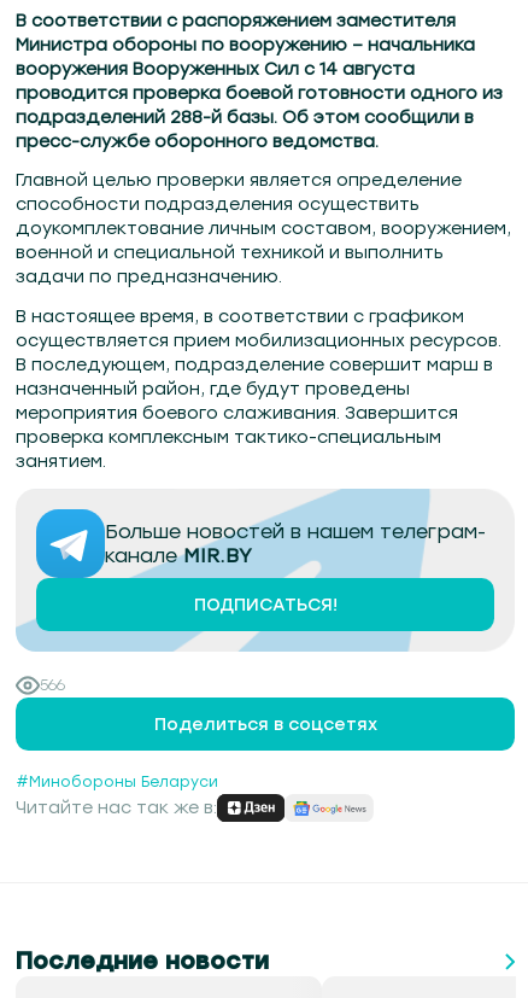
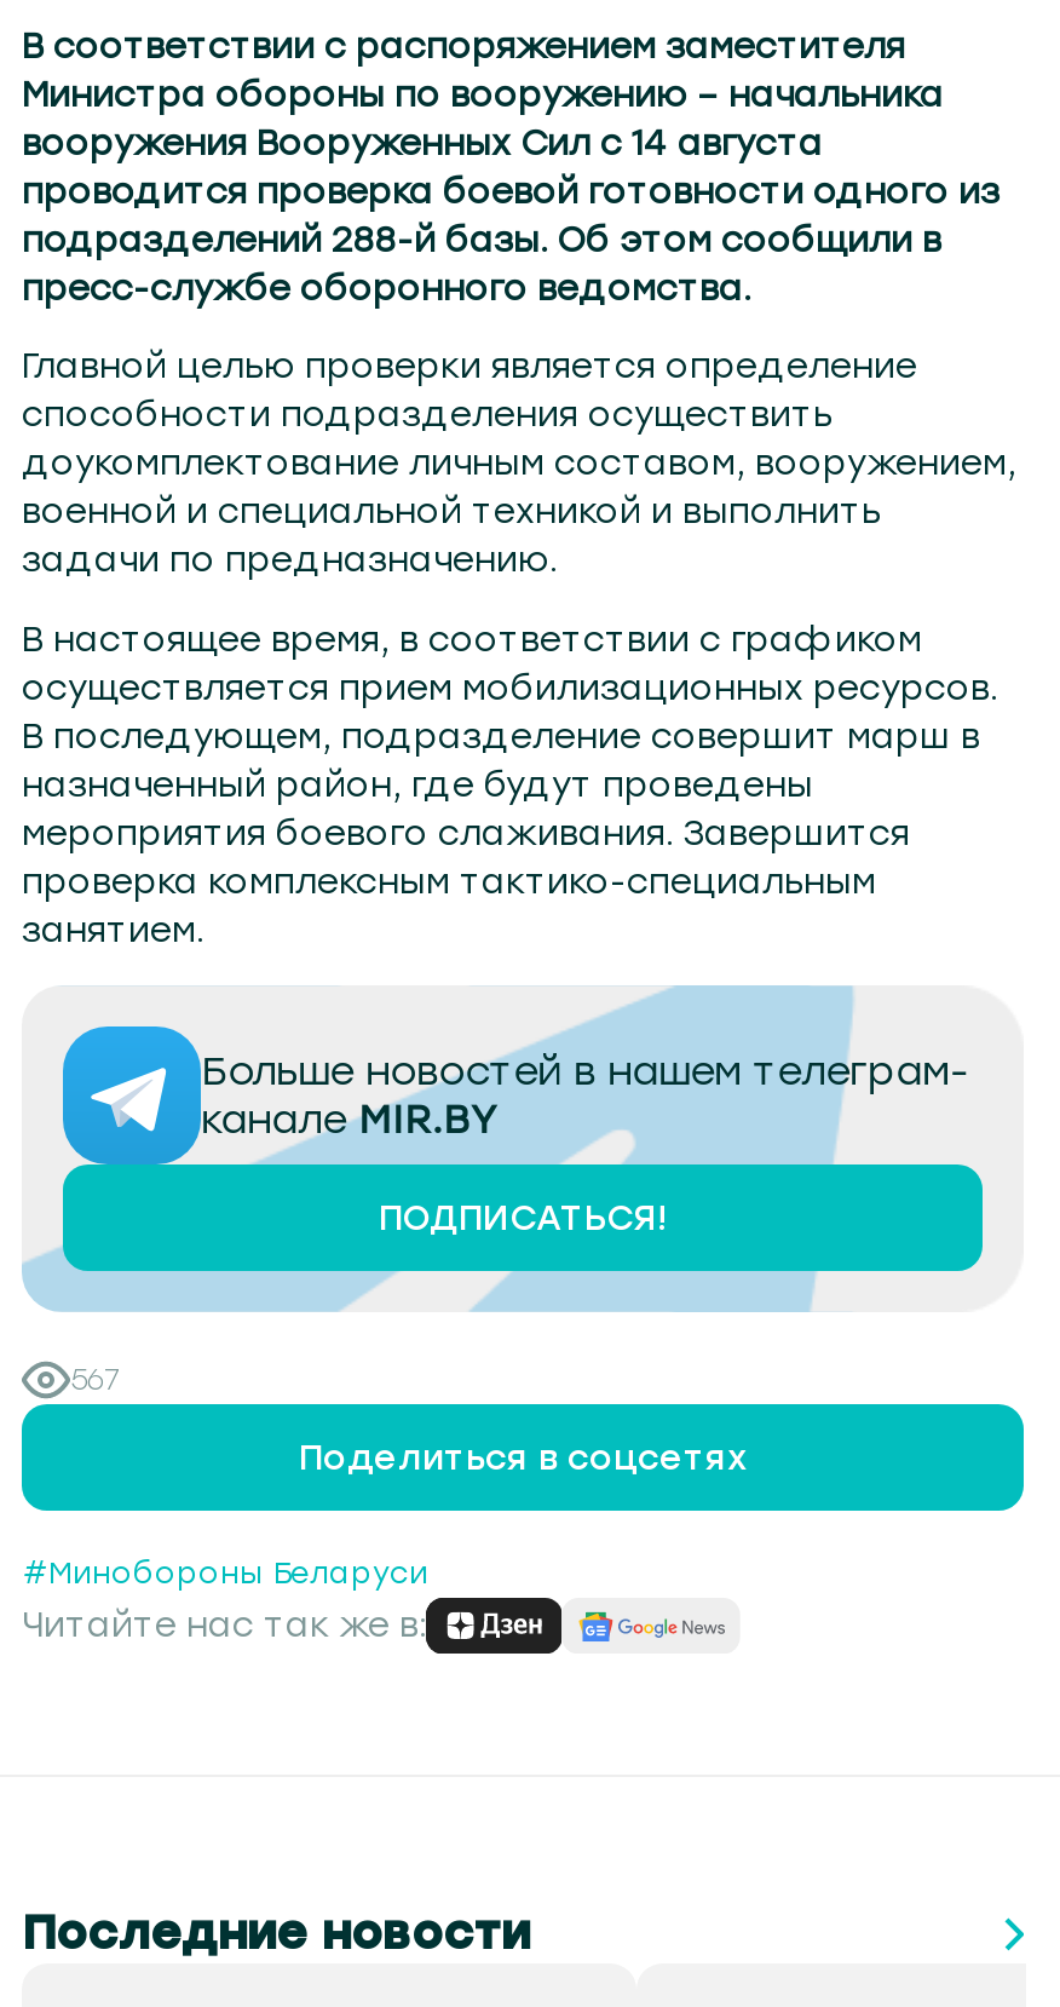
- 566
+ 567
